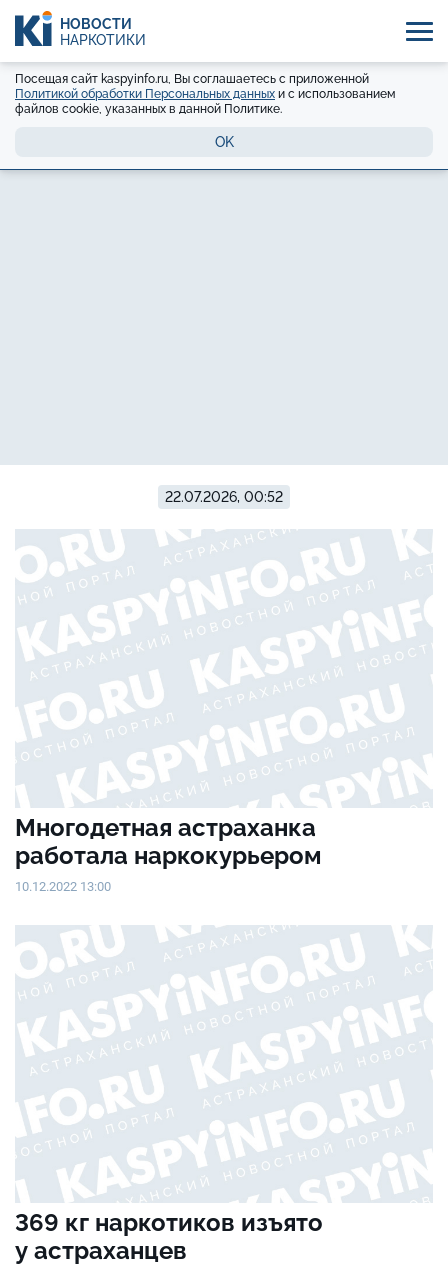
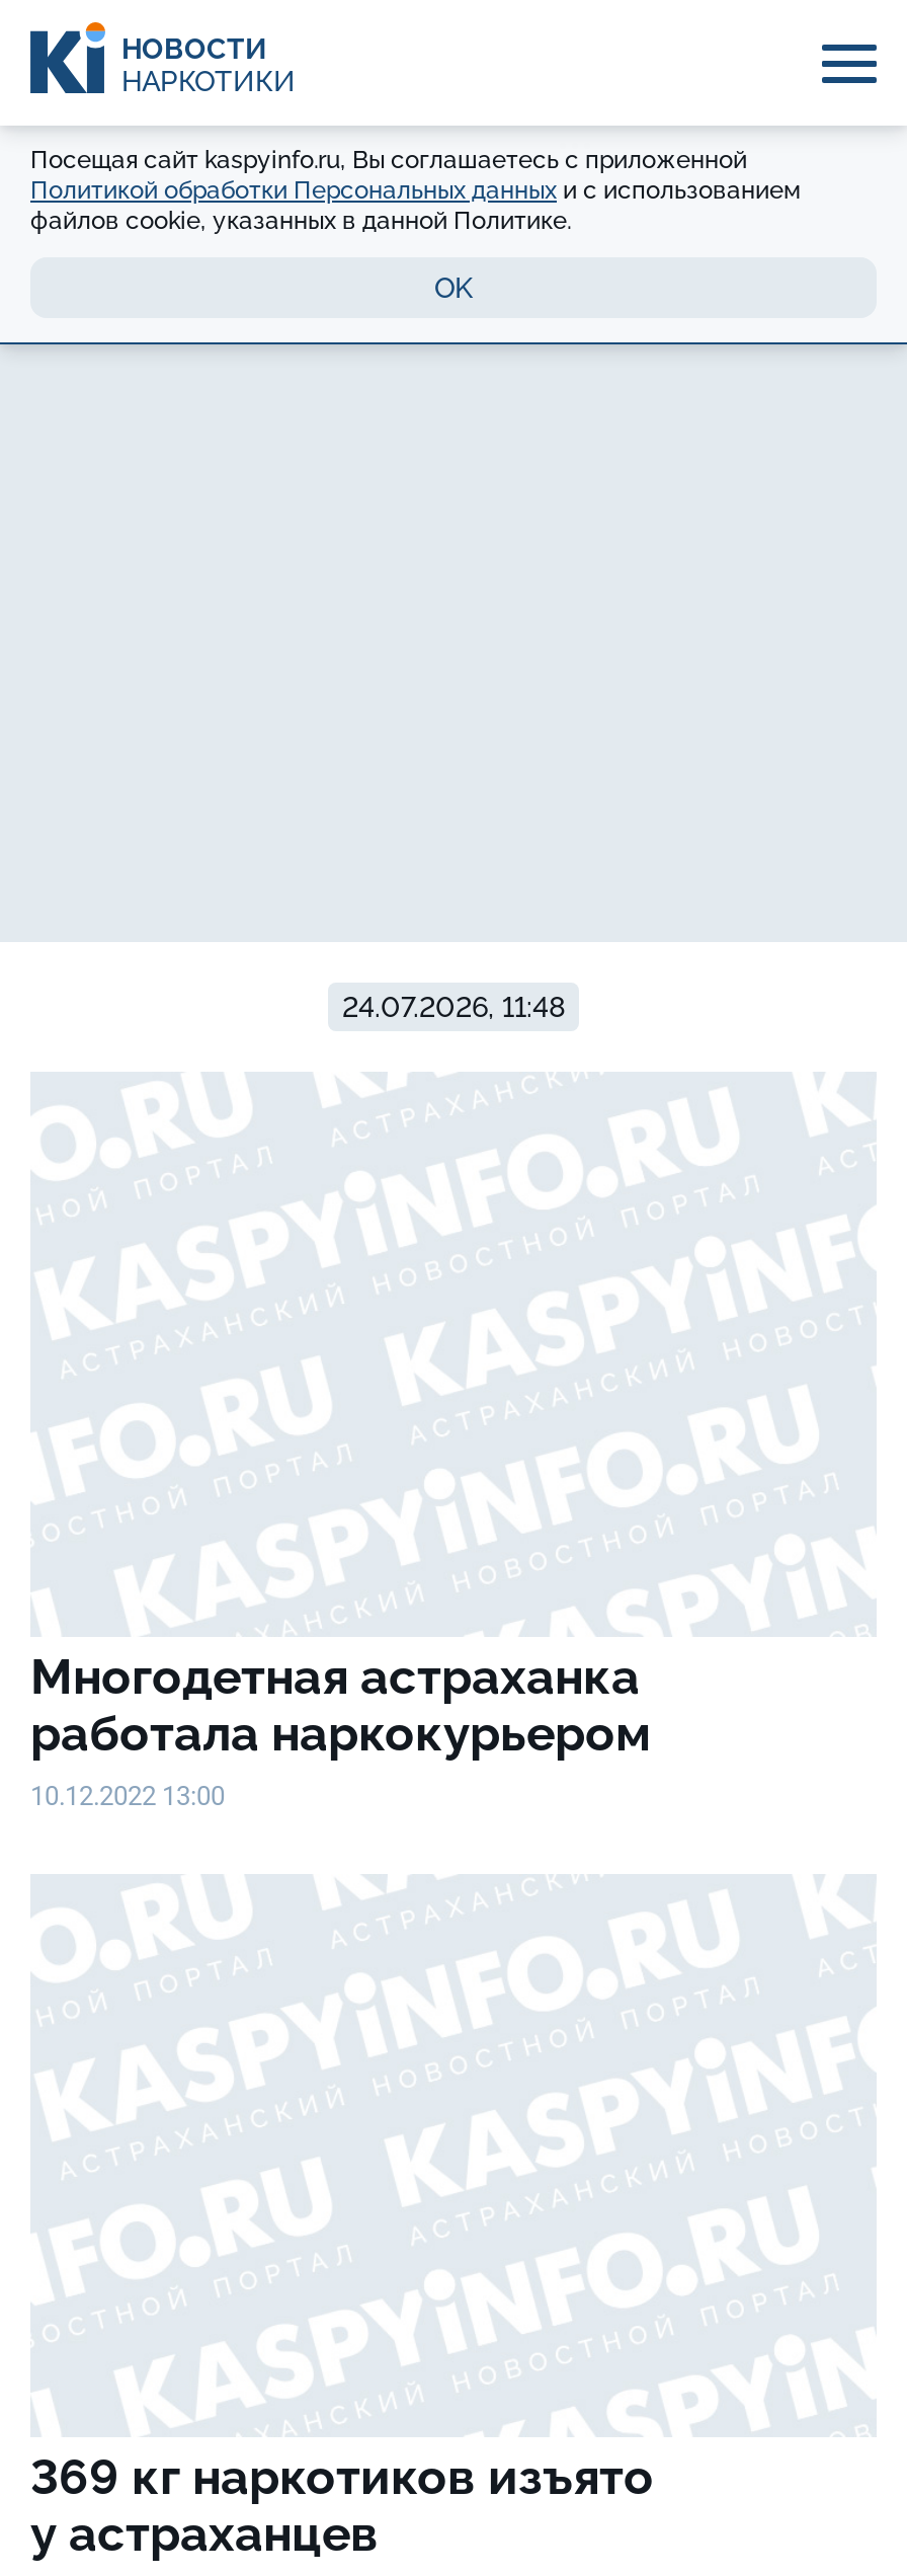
- 22.07.2026, 00:52
+ 24.07.2026, 11:48
